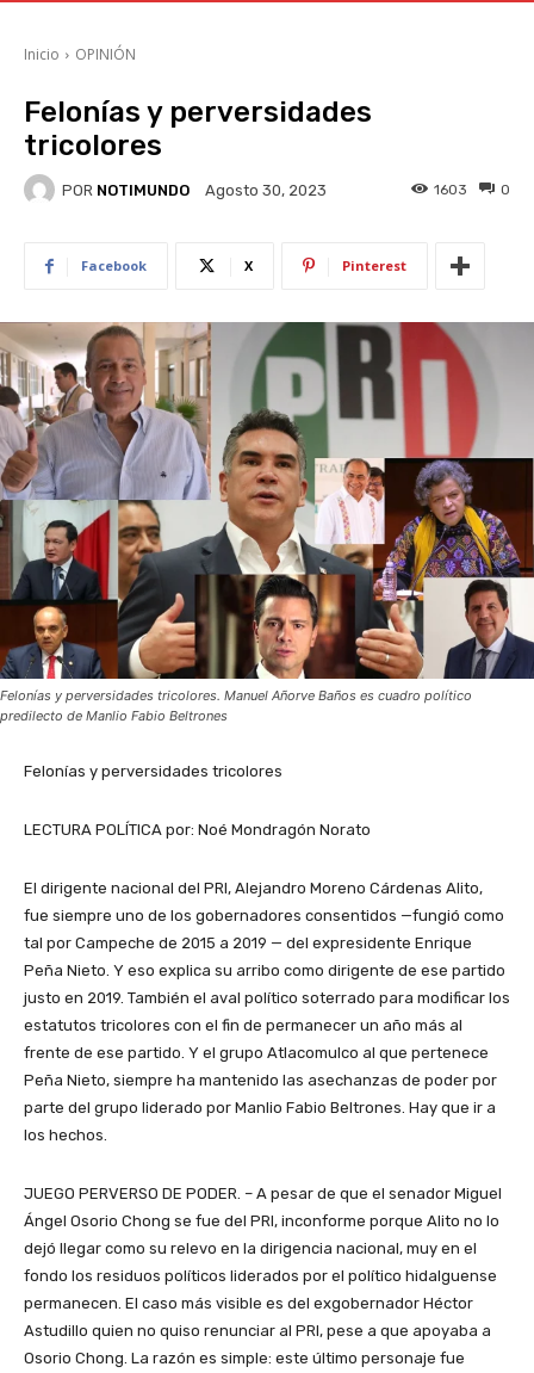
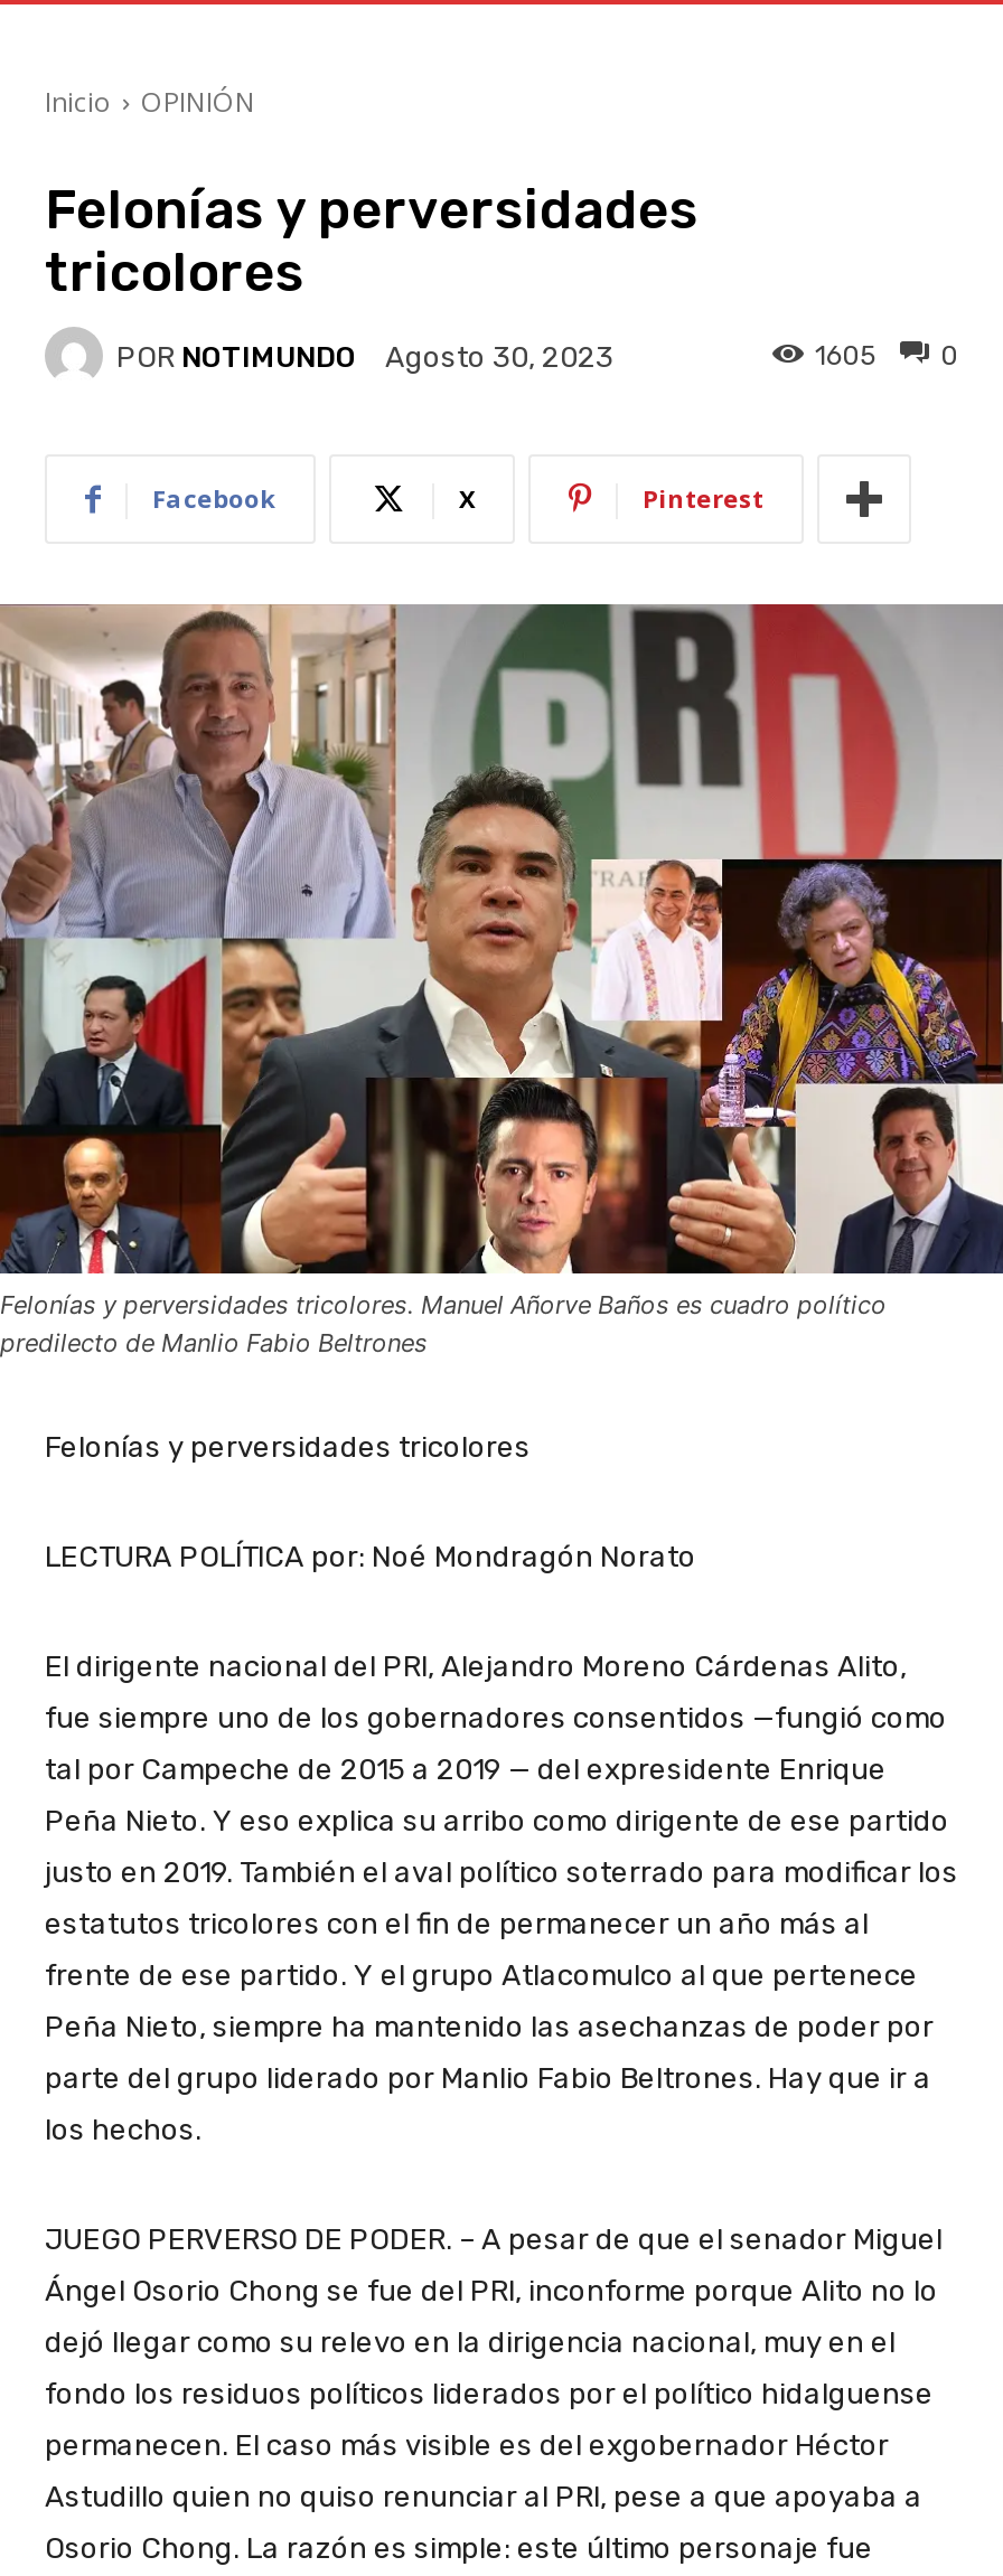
- 1603 0
+ 1605 0
